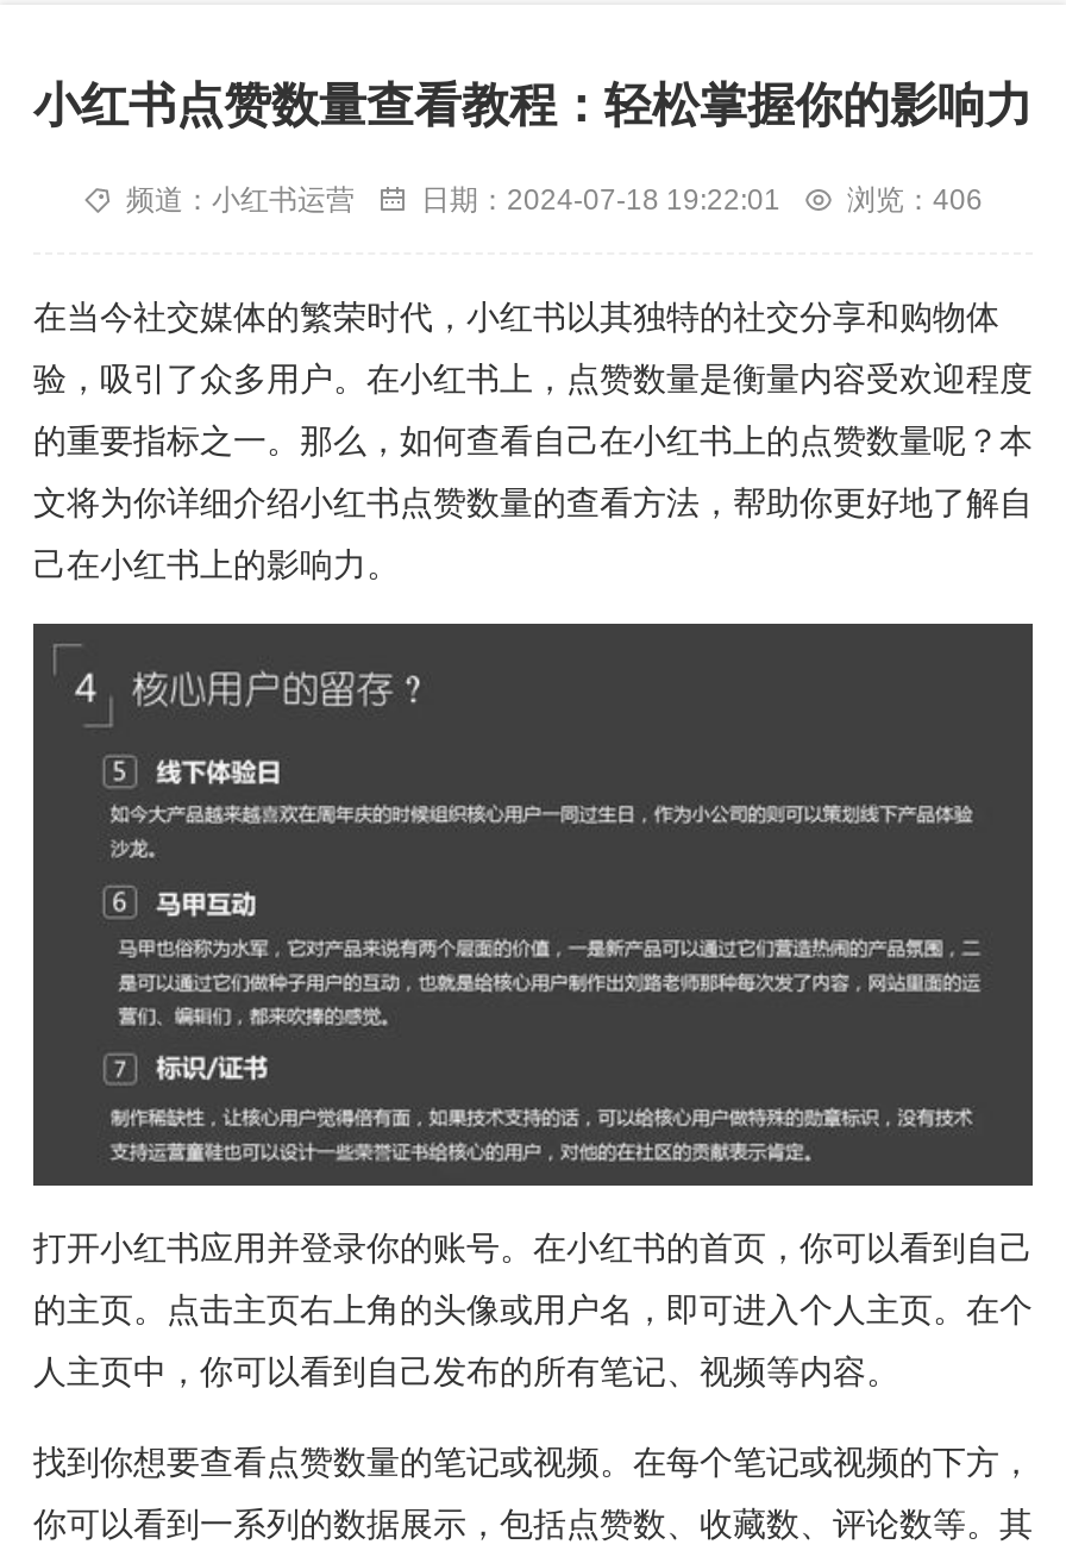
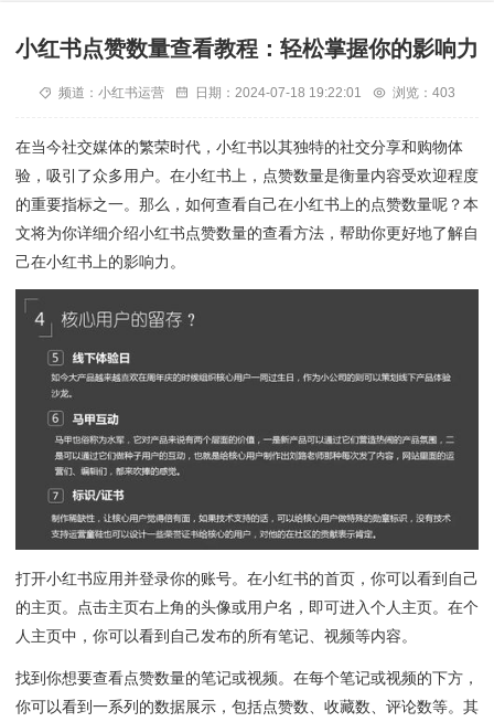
- 频道：小红书运营 日期：2024-07-18 19:22:01 浏览：406
+ 频道：小红书运营 日期：2024-07-18 19:22:01 浏览：403
